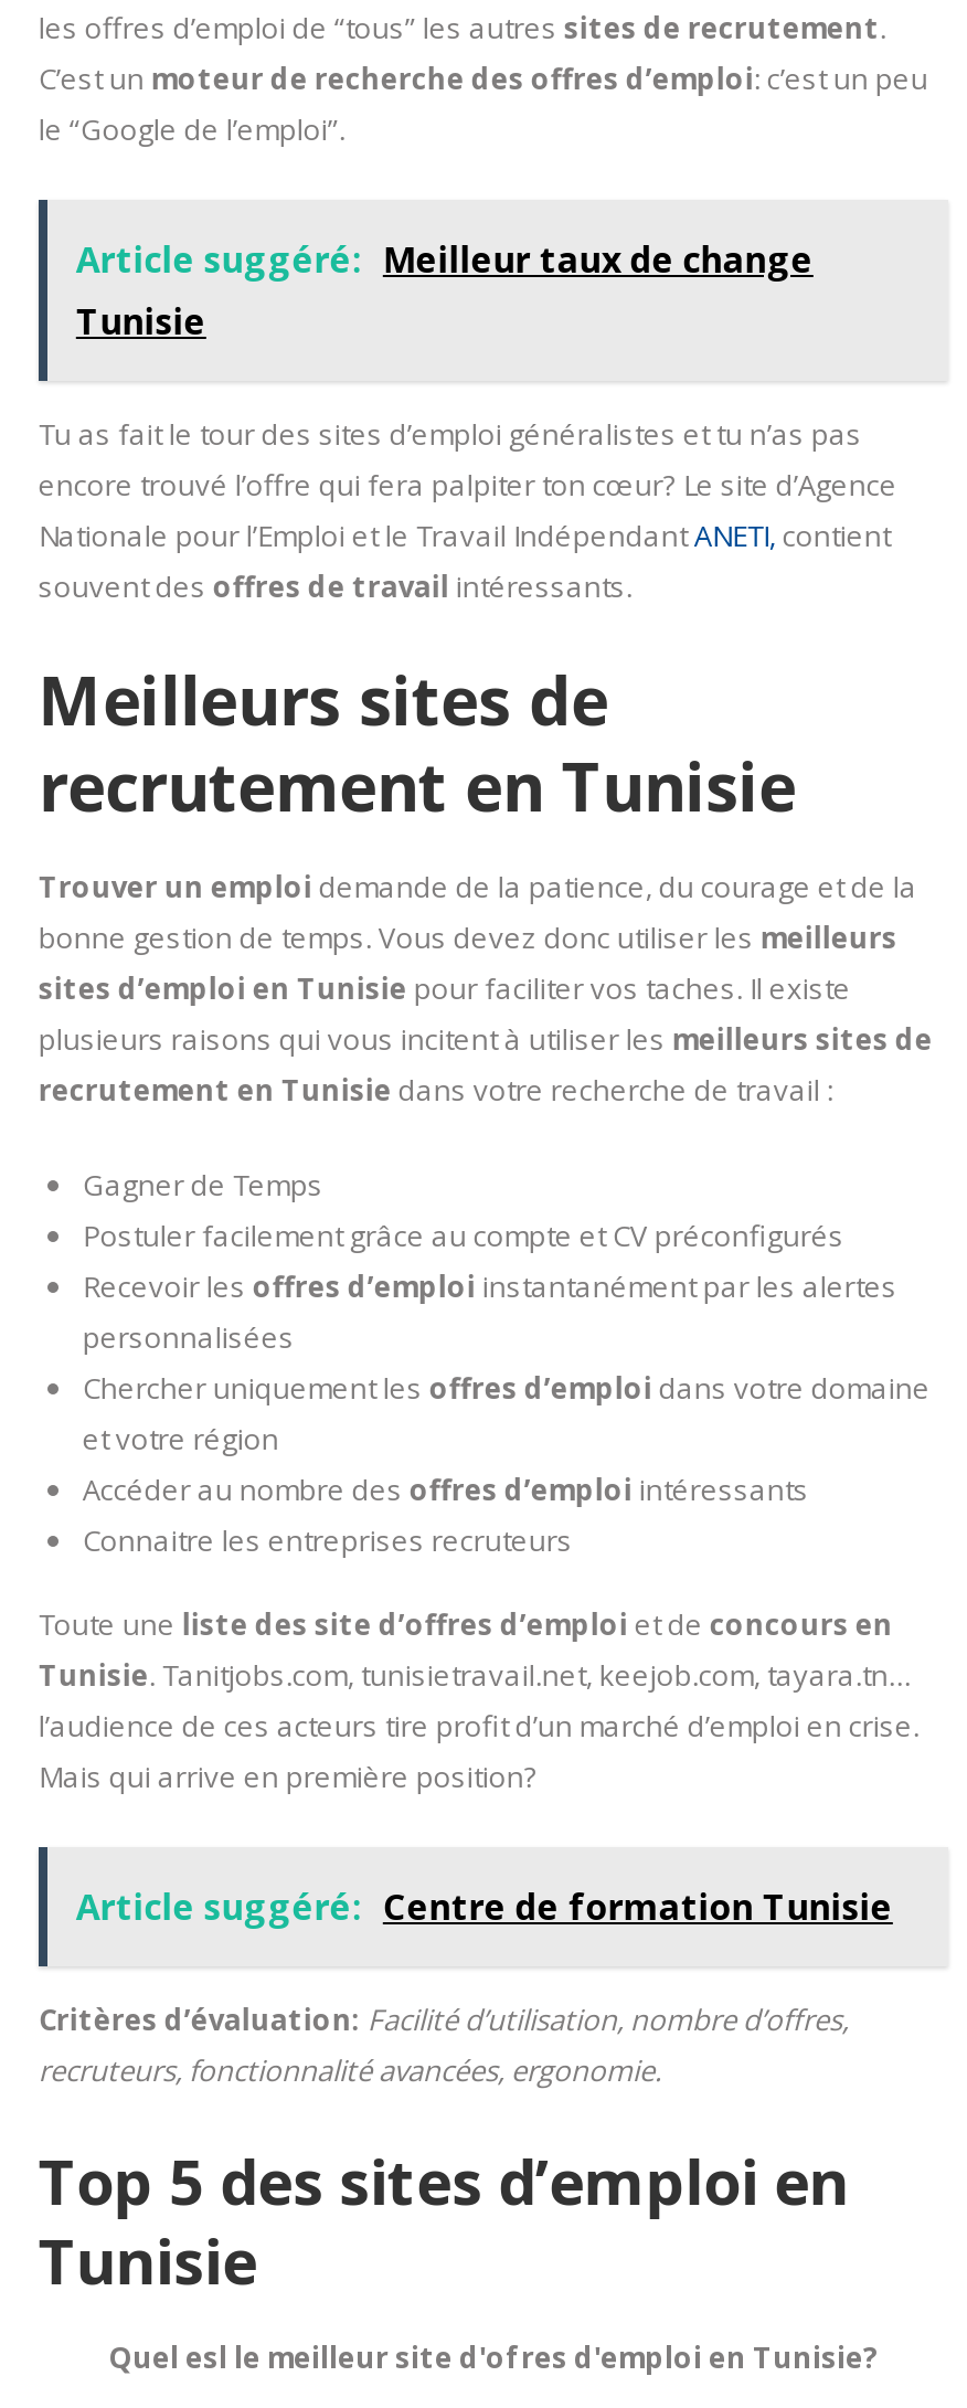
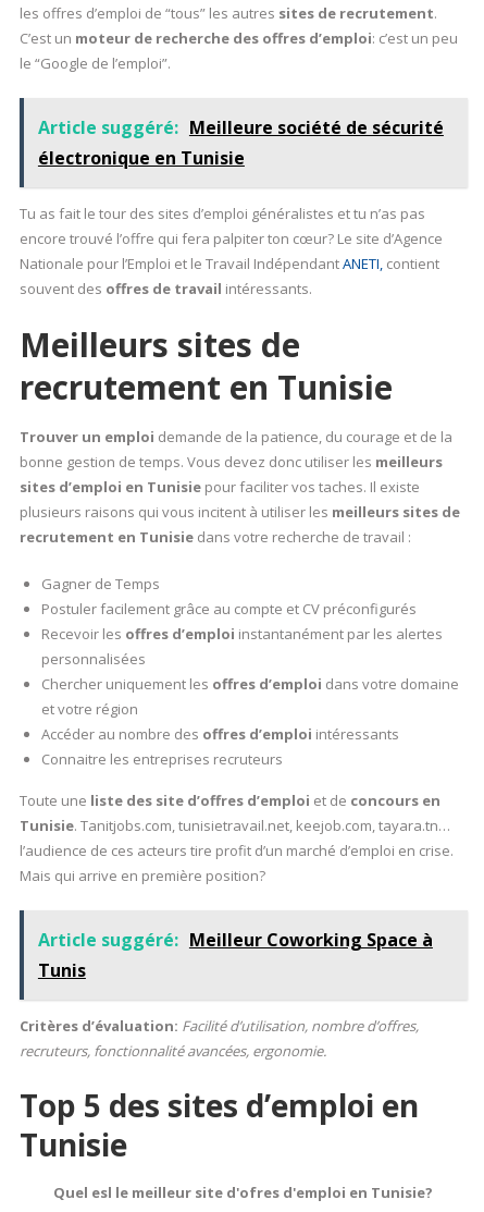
- Article suggéré: Meilleur taux de change
- Tunisie
+ Article suggéré: Meilleure société de sécurité
+ électronique en Tunisie

- Article suggéré: Centre de formation Tunisie
+ Article suggéré: Meilleur Coworking Space à
+ Tunis
